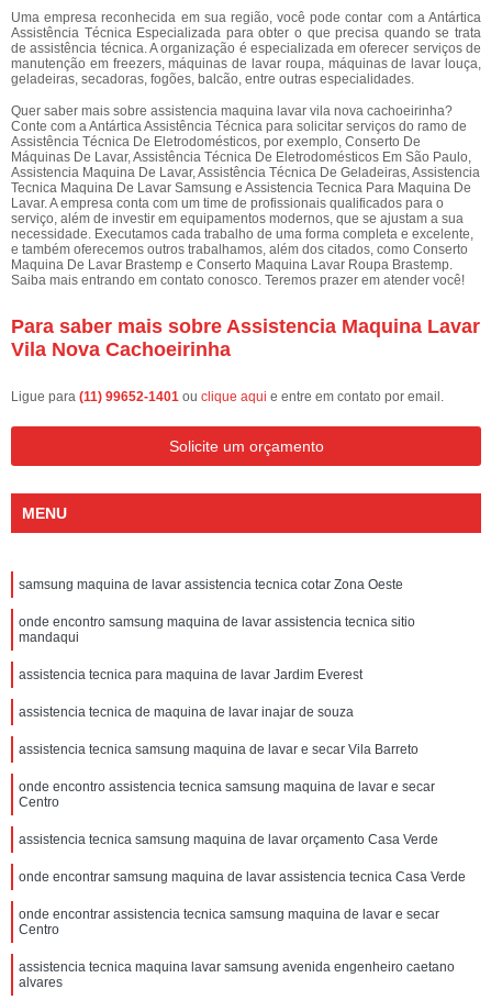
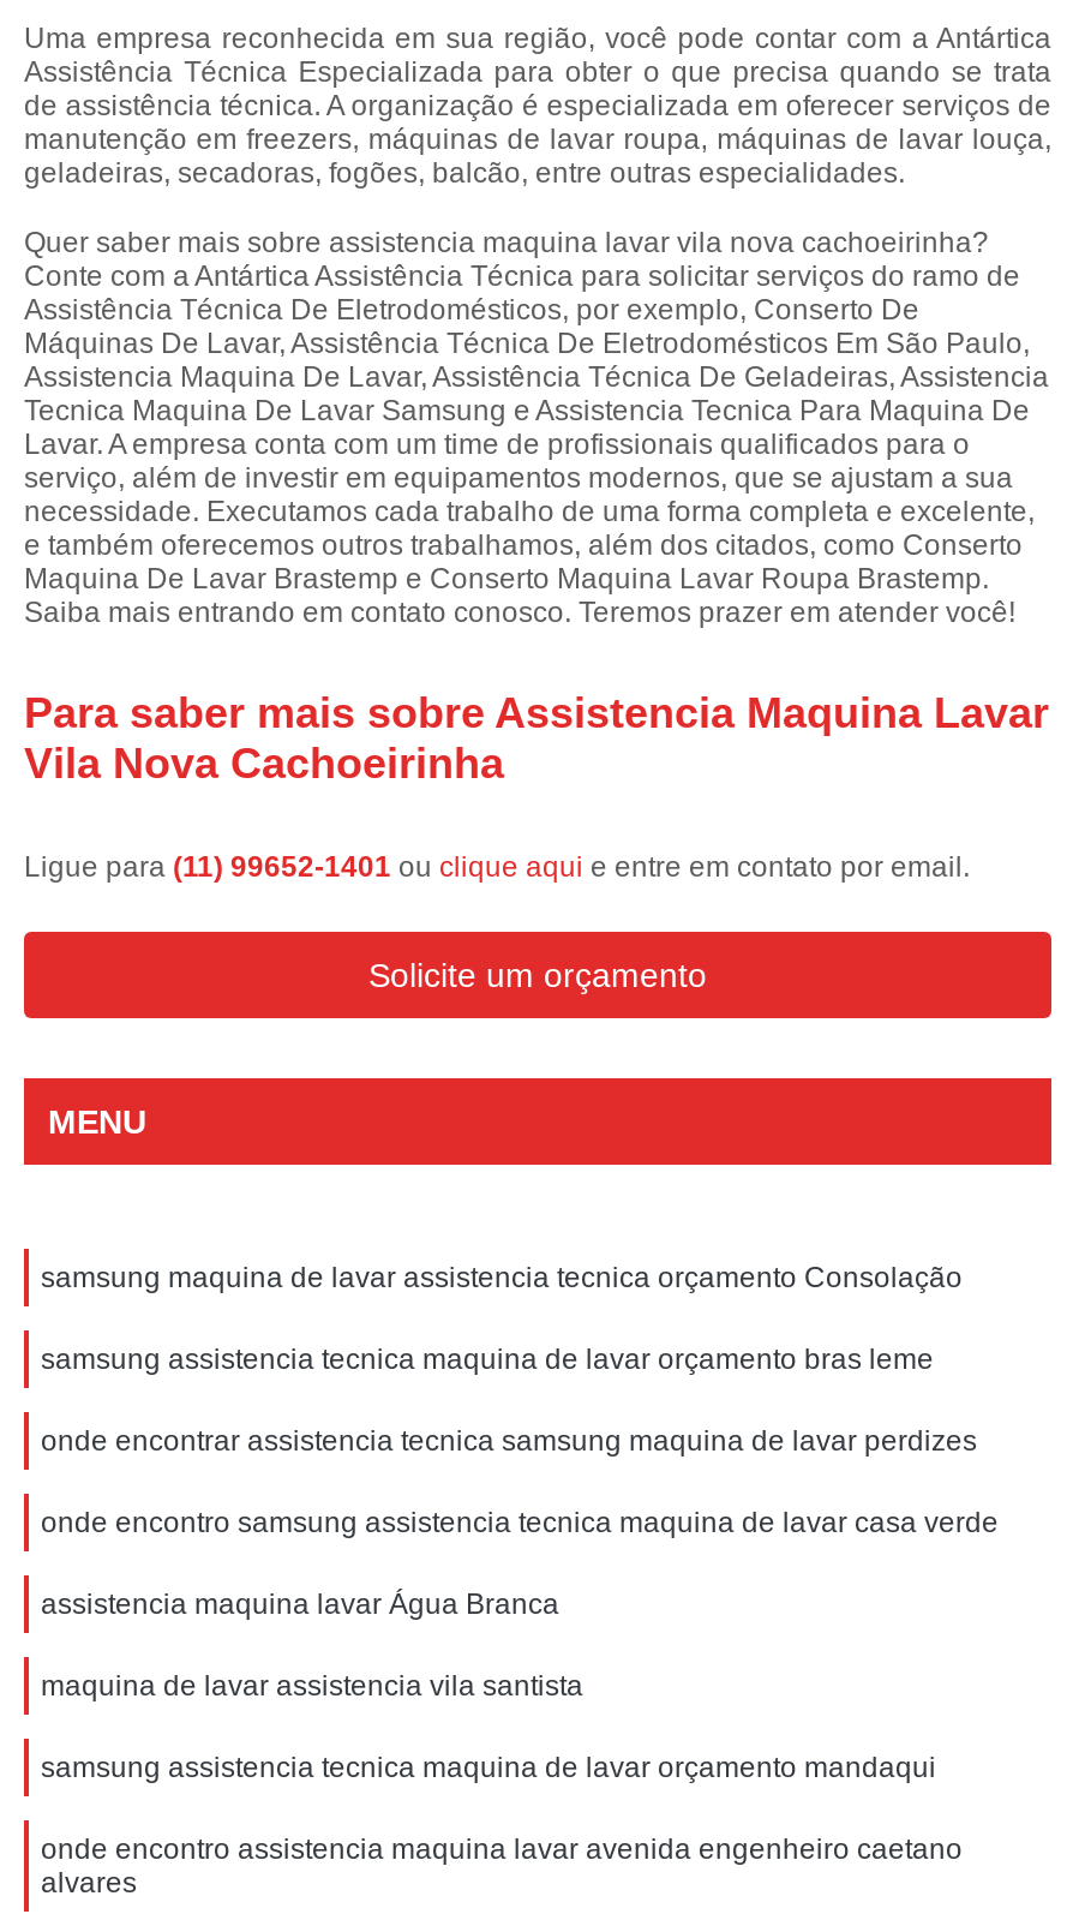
- samsung maquina de lavar assistencia tecnica cotar Zona Oeste
- onde encontro samsung maquina de lavar assistencia tecnica sitio
- mandaqui
- assistencia tecnica para maquina de lavar Jardim Everest
- assistencia tecnica de maquina de lavar inajar de souza
- assistencia tecnica samsung maquina de lavar e secar Vila Barreto
- onde encontro assistencia tecnica samsung maquina de lavar e secar
- Centro
- assistencia tecnica samsung maquina de lavar orçamento Casa Verde
- onde encontrar samsung maquina de lavar assistencia tecnica Casa Verde
- onde encontrar assistencia tecnica samsung maquina de lavar e secar
- Centro
- assistencia tecnica maquina lavar samsung avenida engenheiro caetano
+ samsung maquina de lavar assistencia tecnica orçamento Consolação
+ samsung assistencia tecnica maquina de lavar orçamento bras leme
+ onde encontrar assistencia tecnica samsung maquina de lavar perdizes
+ onde encontro samsung assistencia tecnica maquina de lavar casa verde
+ assistencia maquina lavar Água Branca
+ maquina de lavar assistencia vila santista
+ samsung assistencia tecnica maquina de lavar orçamento mandaqui
+ onde encontro assistencia maquina lavar avenida engenheiro caetano
